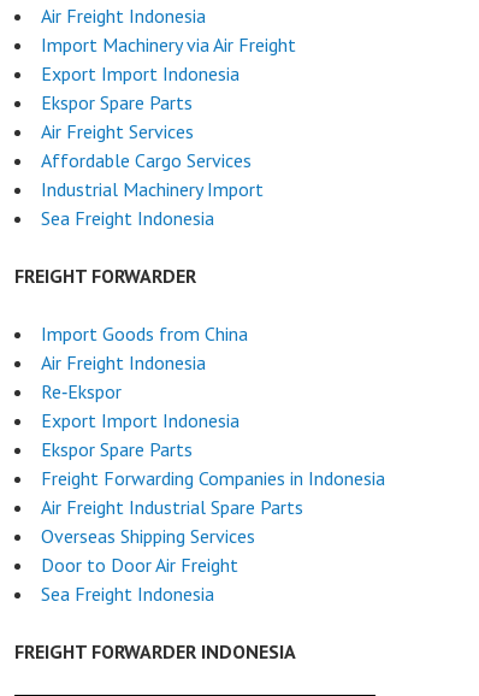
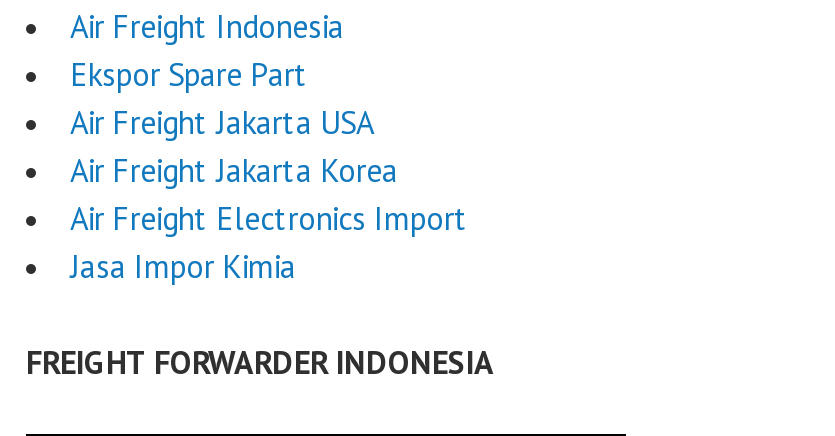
- Import Machinery via Air Freight
- Export Import Indonesia
- Ekspor Spare Parts
- Air Freight Services
- Affordable Cargo Services
- Industrial Machinery Import
- Sea Freight Indonesia
- FREIGHT FORWARDER
- Import Goods from China
- Air Freight Indonesia
- Re‑Ekspor
- Export Import Indonesia
- Ekspor Spare Parts
- Freight Forwarding Companies in Indonesia
- Air Freight Industrial Spare Parts
- Overseas Shipping Services
- Door to Door Air Freight
- Sea Freight Indonesia
+ Ekspor Spare Part
+ Air Freight Jakarta USA
+ Air Freight Jakarta Korea
+ Air Freight Electronics Import
+ Jasa Impor Kimia
